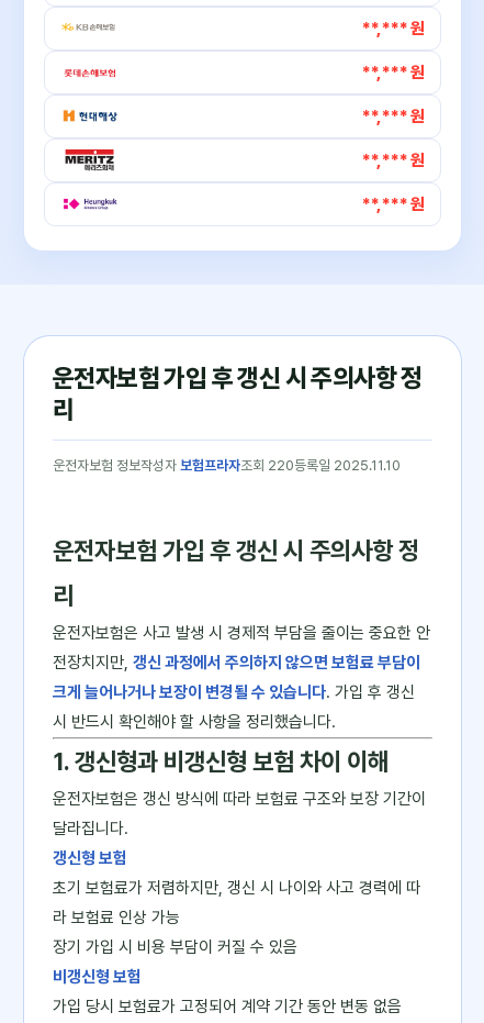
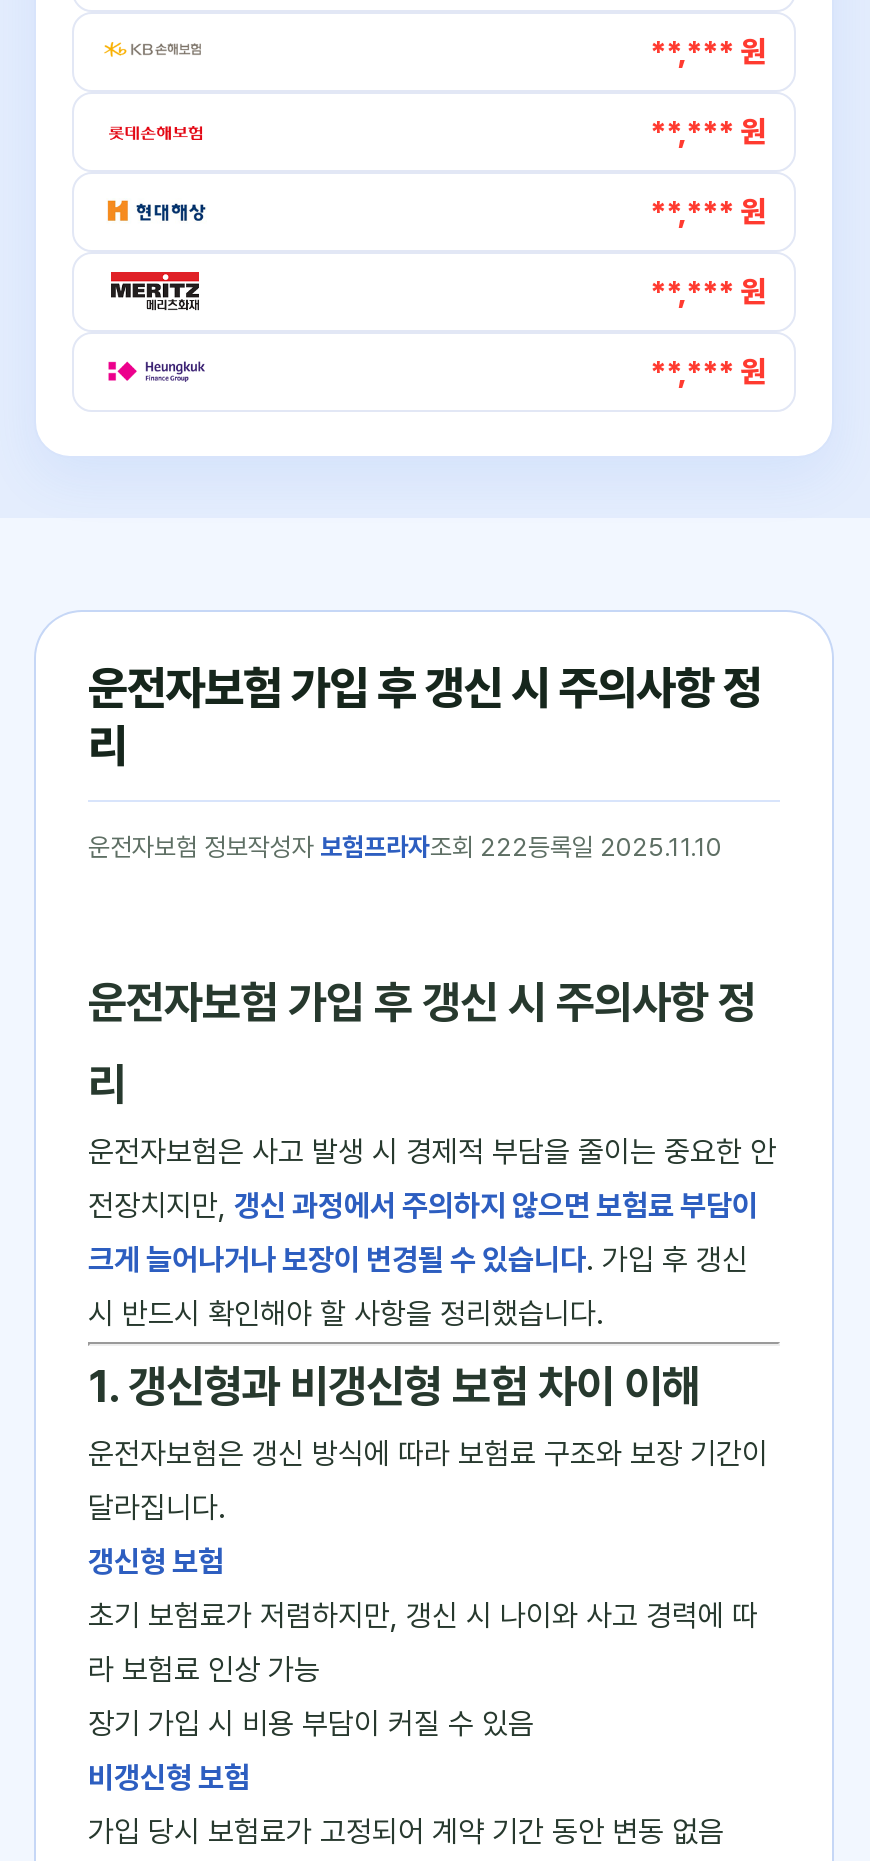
- 운전자보험 정보작성자 보험프라자조회 220등록일 2025.11.10
+ 운전자보험 정보작성자 보험프라자조회 222등록일 2025.11.10
